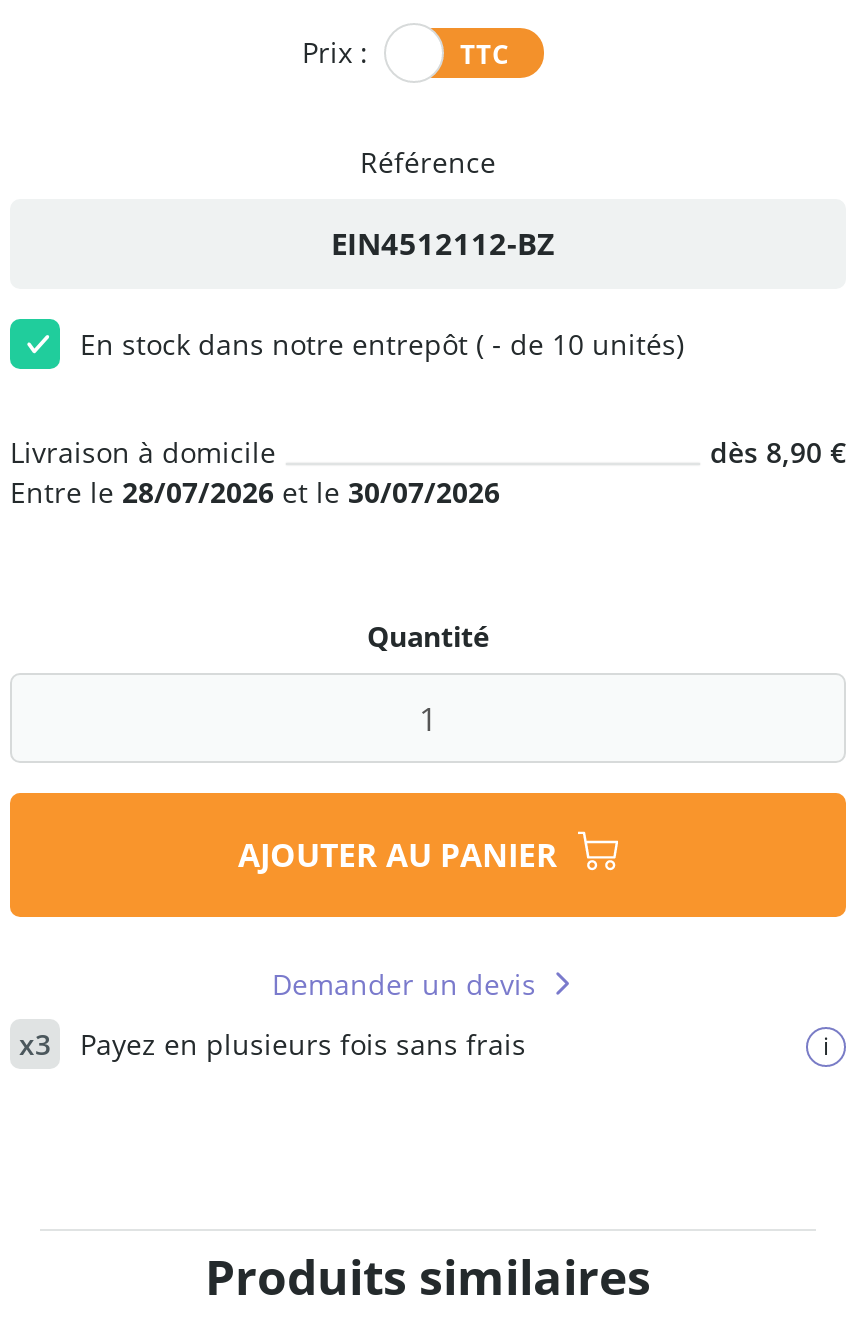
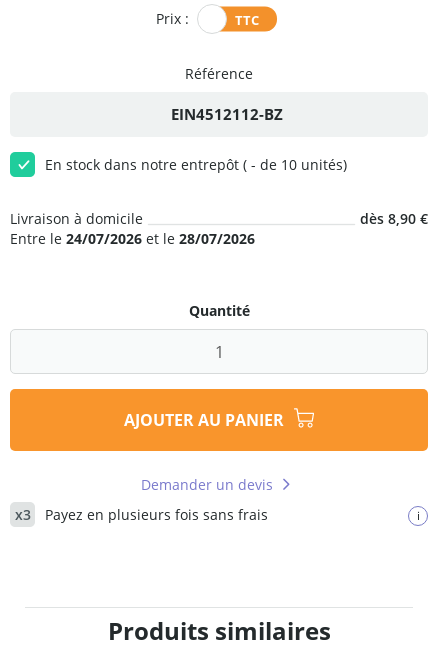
- Entre le 28/07/2026 et le 30/07/2026
+ Entre le 24/07/2026 et le 28/07/2026
